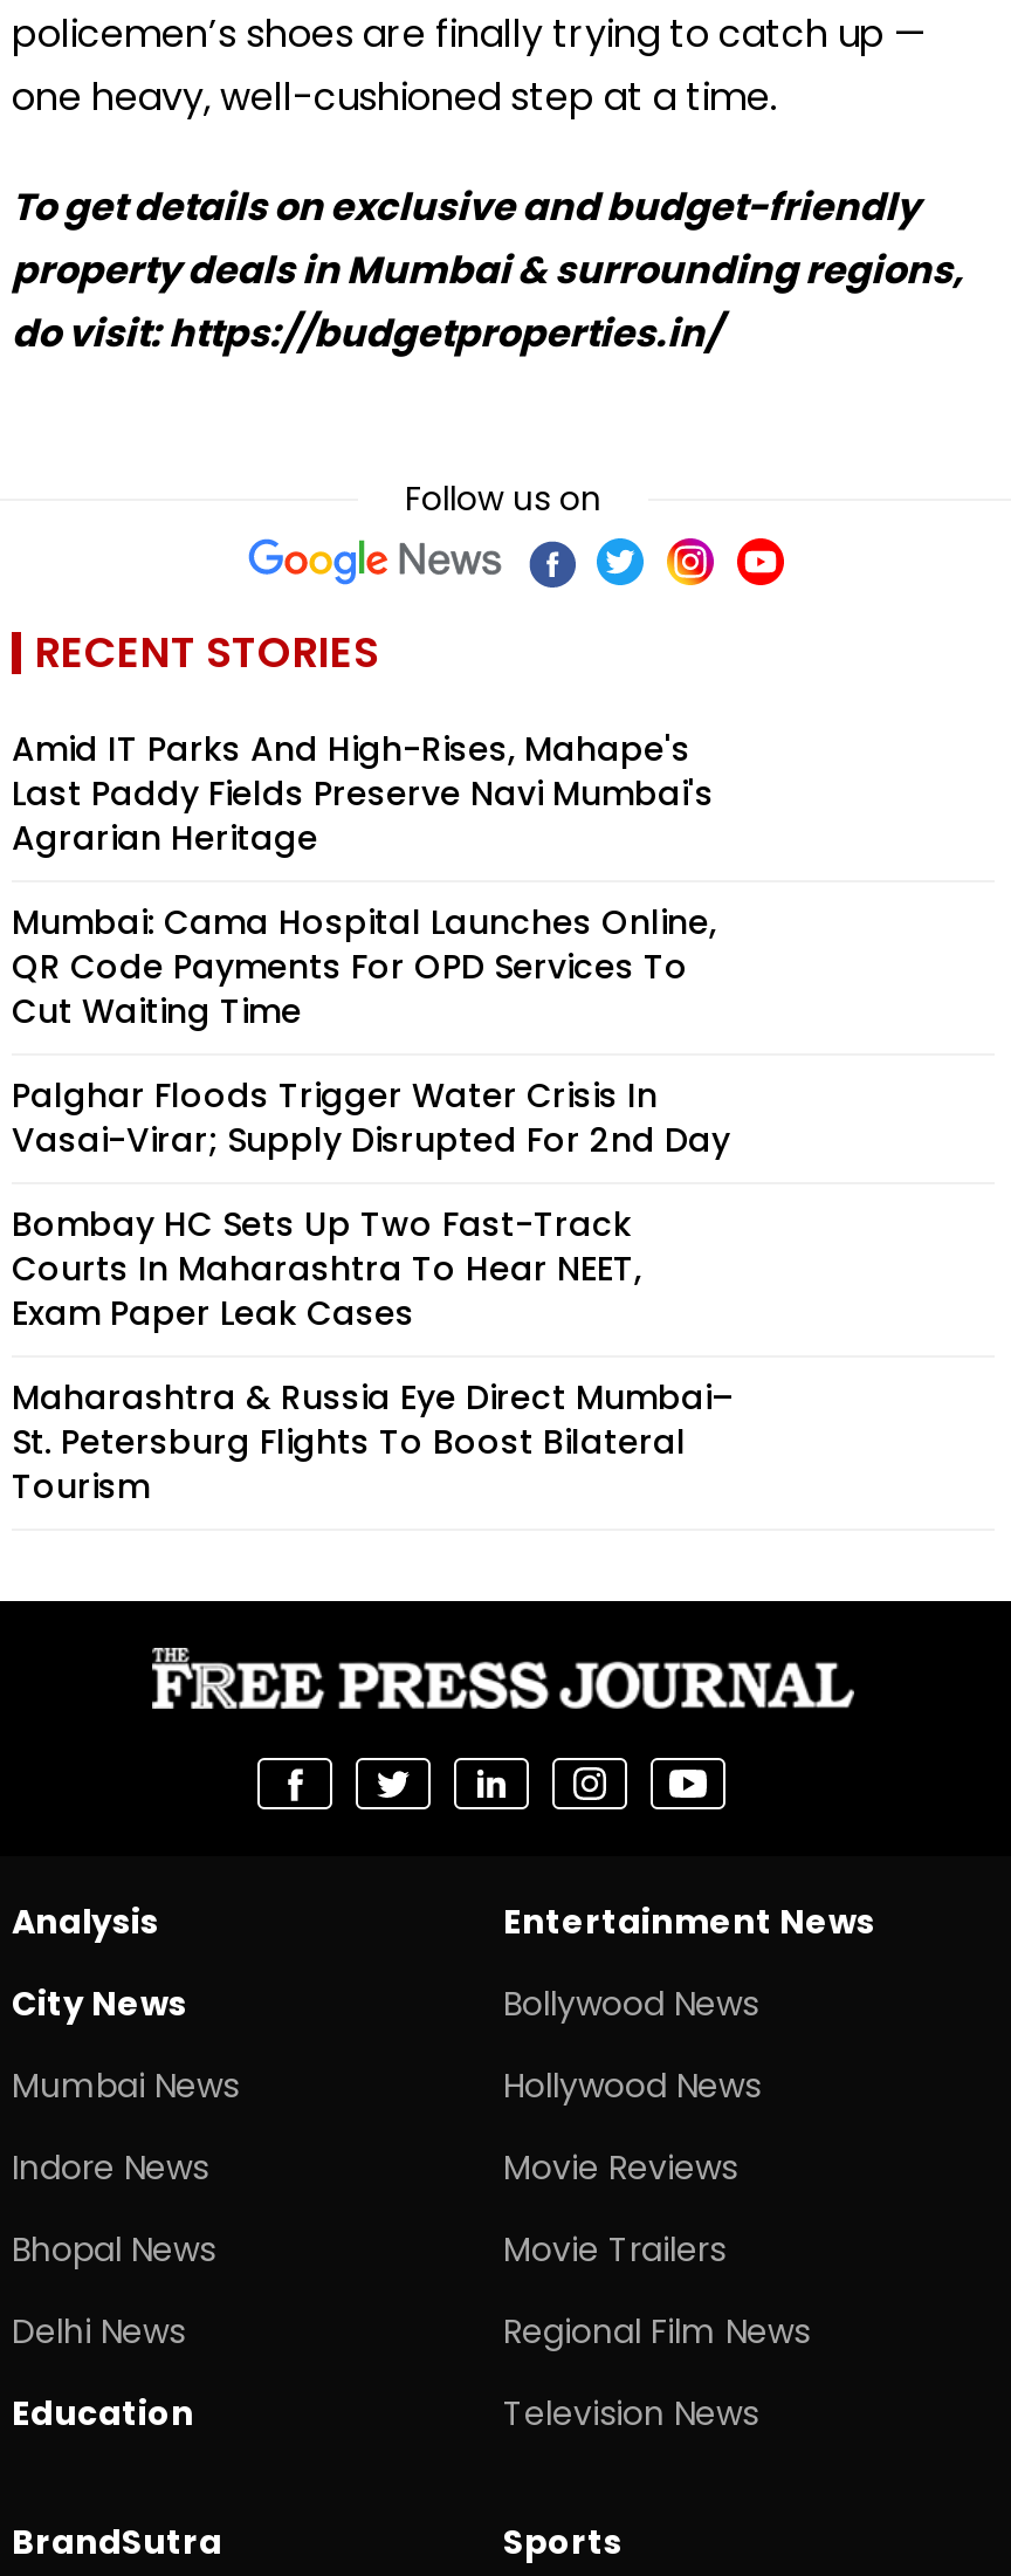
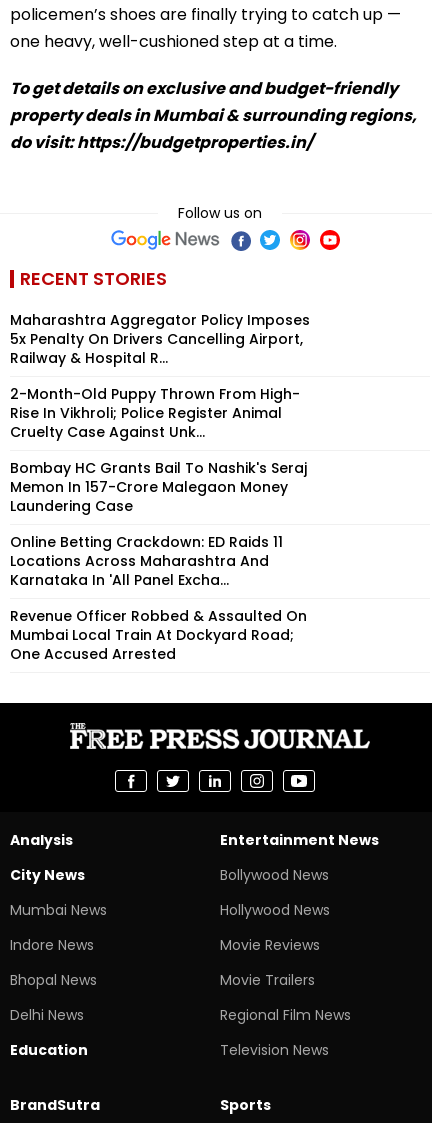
- Amid IT Parks And High-Rises, Mahape's
- Last Paddy Fields Preserve Navi Mumbai's
- Agrarian Heritage
+ Maharashtra Aggregator Policy Imposes
+ 5x Penalty On Drivers Cancelling Airport,
+ Railway & Hospital R...

- Mumbai: Cama Hospital Launches Online,
- QR Code Payments For OPD Services To
- Cut Waiting Time
+ 2-Month-Old Puppy Thrown From High-
+ Rise In Vikhroli; Police Register Animal
+ Cruelty Case Against Unk...

- Palghar Floods Trigger Water Crisis In
- Vasai-Virar; Supply Disrupted For 2nd Day
+ Bombay HC Grants Bail To Nashik's Seraj
+ Memon In ₹157-Crore Malegaon Money
+ Laundering Case

- Bombay HC Sets Up Two Fast-Track
- Courts In Maharashtra To Hear NEET,
- Exam Paper Leak Cases
+ Online Betting Crackdown: ED Raids 11
+ Locations Across Maharashtra And
+ Karnataka In 'All Panel Excha...

- Maharashtra & Russia Eye Direct Mumbai–
- St. Petersburg Flights To Boost Bilateral
- Tourism
+ Revenue Officer Robbed & Assaulted On
+ Mumbai Local Train At Dockyard Road;
+ One Accused Arrested
